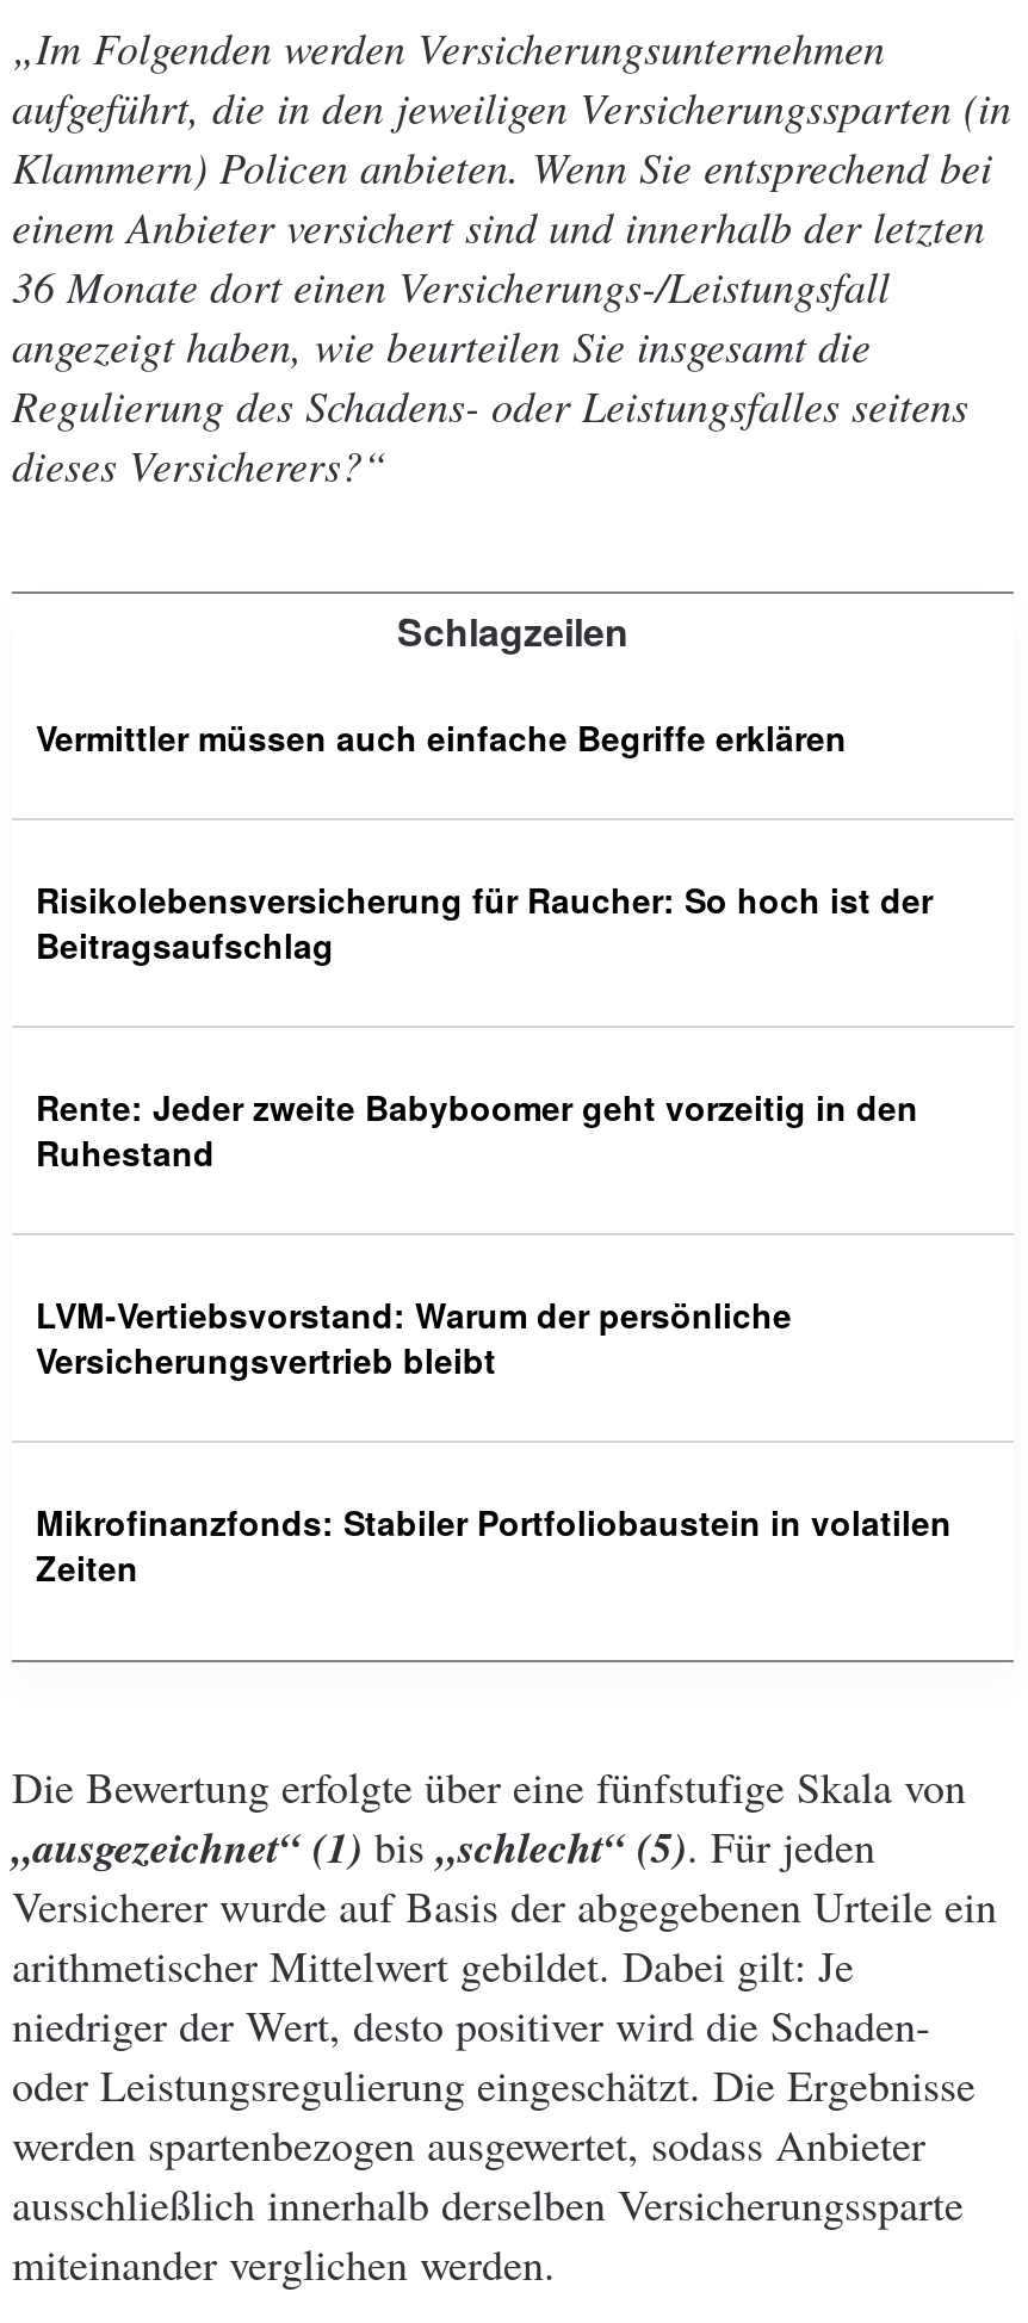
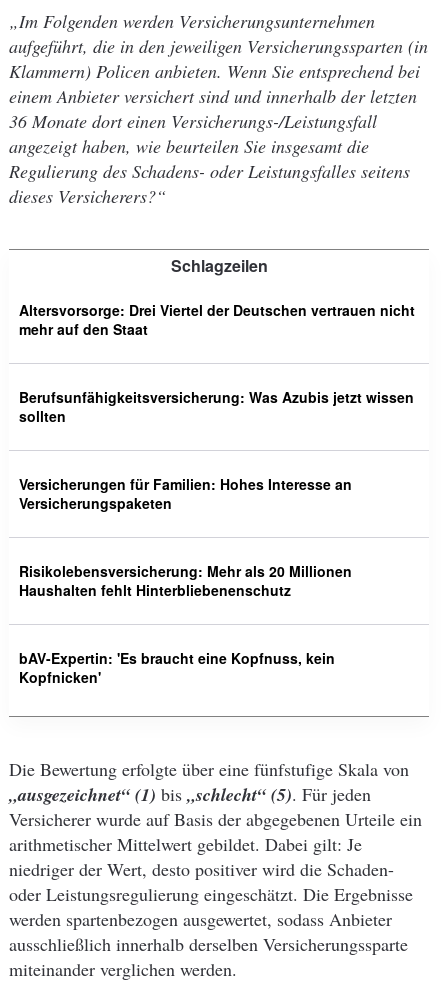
- Vermittler müssen auch einfache Begriffe erklären
+ Altersvorsorge: Drei Viertel der Deutschen vertrauen nicht
+ mehr auf den Staat

- Risikolebensversicherung für Raucher: So hoch ist der
- Beitragsaufschlag
+ Berufsunfähigkeitsversicherung: Was Azubis jetzt wissen
+ sollten

- Rente: Jeder zweite Babyboomer geht vorzeitig in den
- Ruhestand
+ Versicherungen für Familien: Hohes Interesse an
+ Versicherungspaketen

- LVM-Vertiebsvorstand: Warum der persönliche
- Versicherungsvertrieb bleibt
+ Risikolebensversicherung: Mehr als 20 Millionen
+ Haushalten fehlt Hinterbliebenenschutz

- Mikrofinanzfonds: Stabiler Portfoliobaustein in volatilen
- Zeiten
+ bAV-Expertin: 'Es braucht eine Kopfnuss, kein
+ Kopfnicken'
